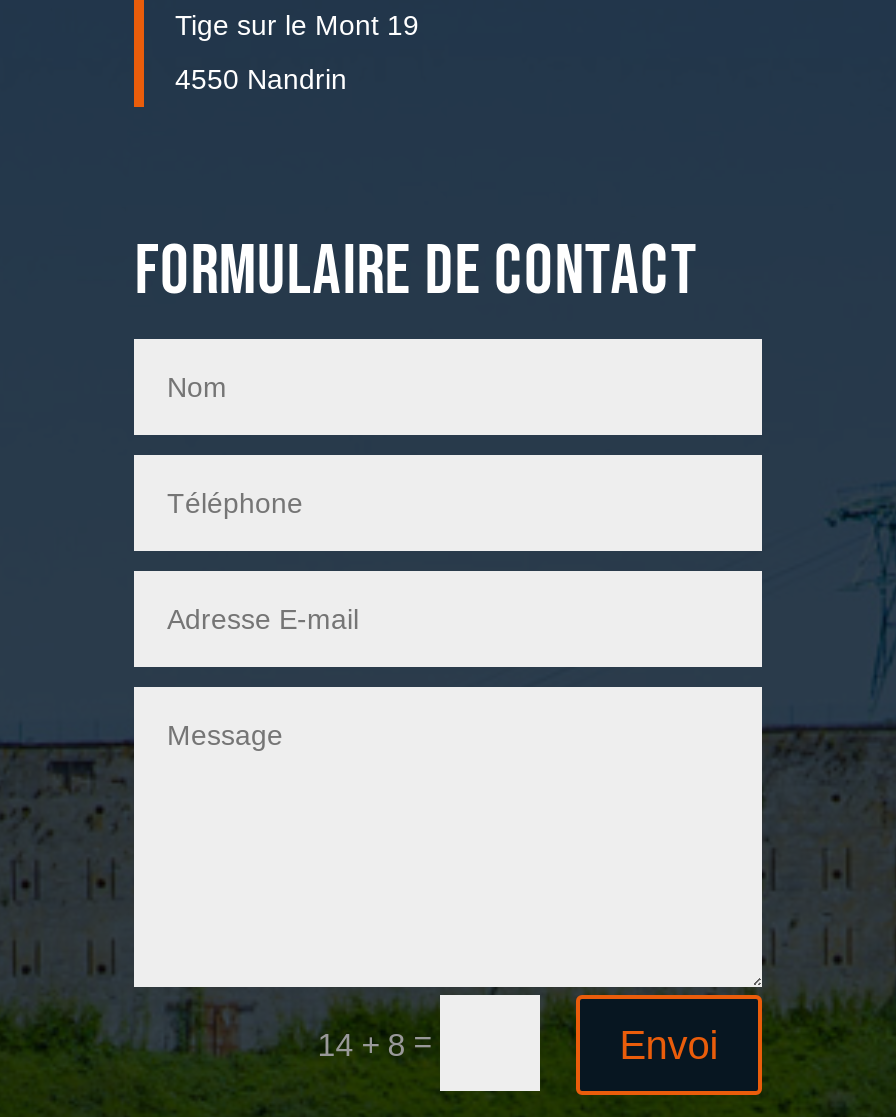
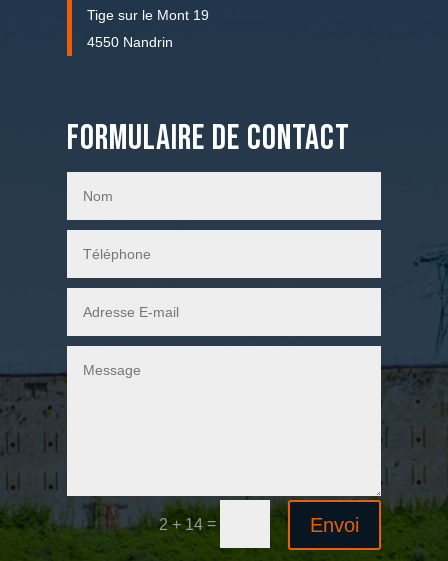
- 14 + 8 =
+ 2 + 14 =
